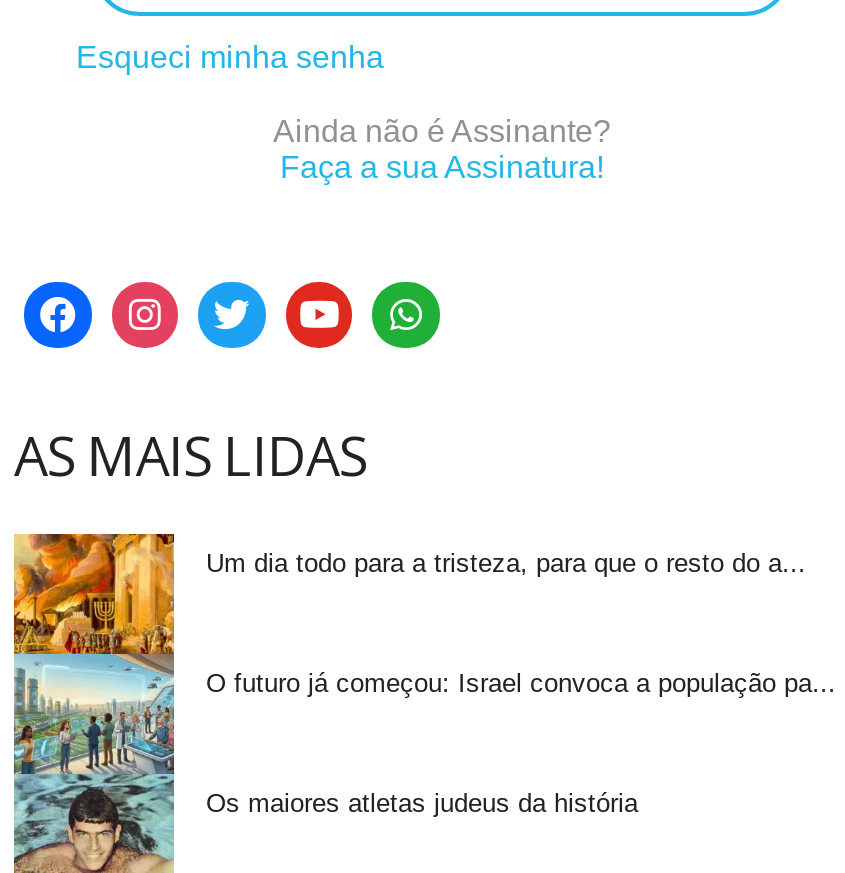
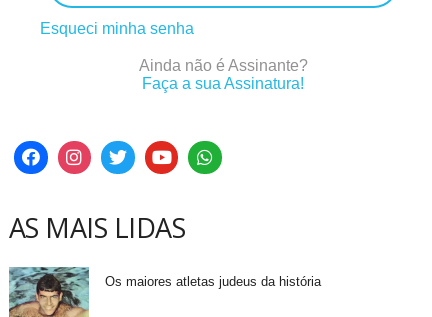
- [image]
- Um dia todo para a tristeza, para que o resto do a...

- O futuro já começou: Israel convoca a população pa...
